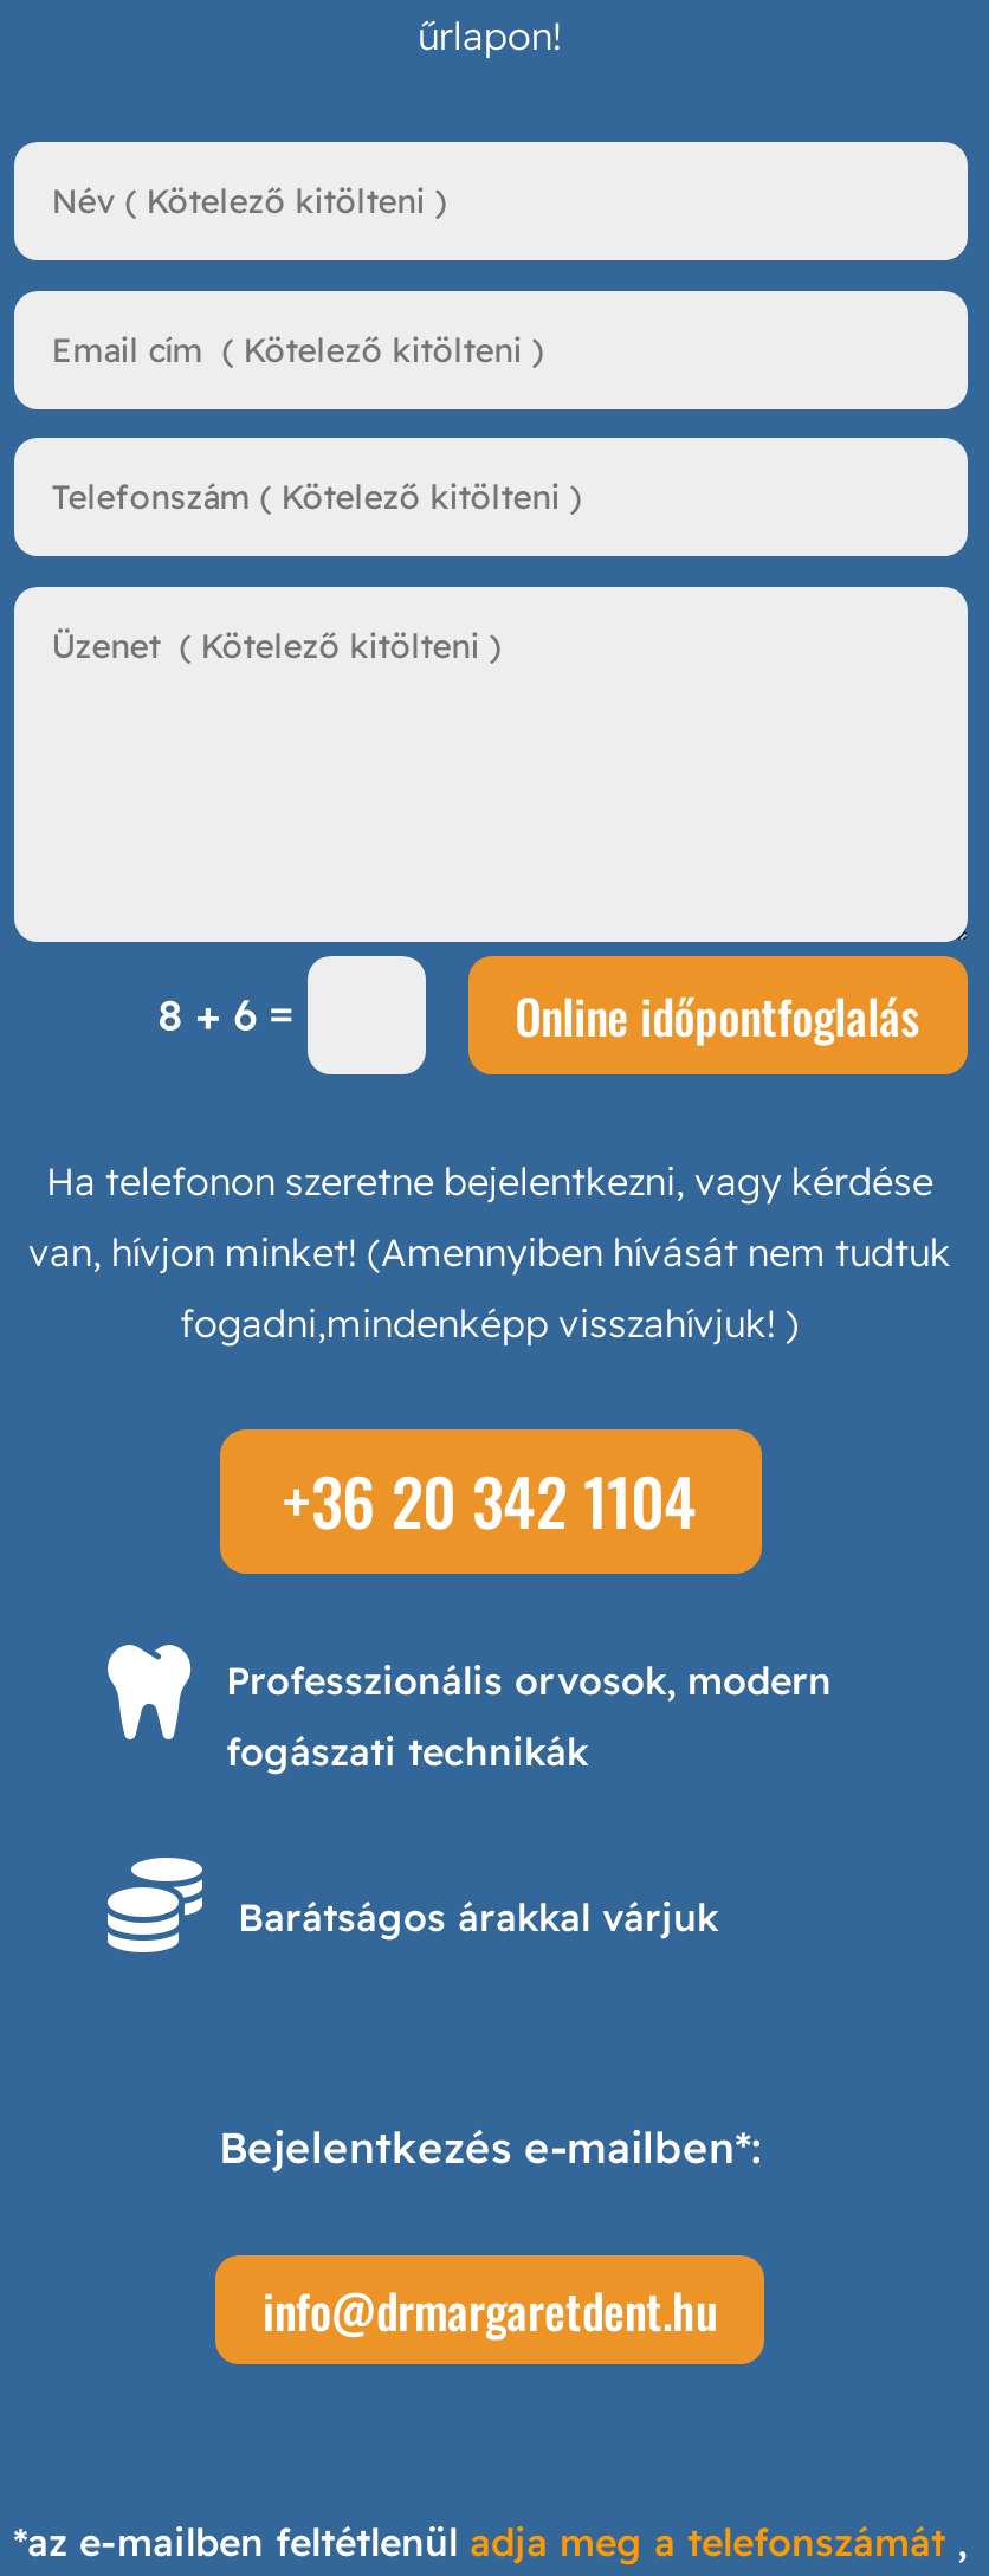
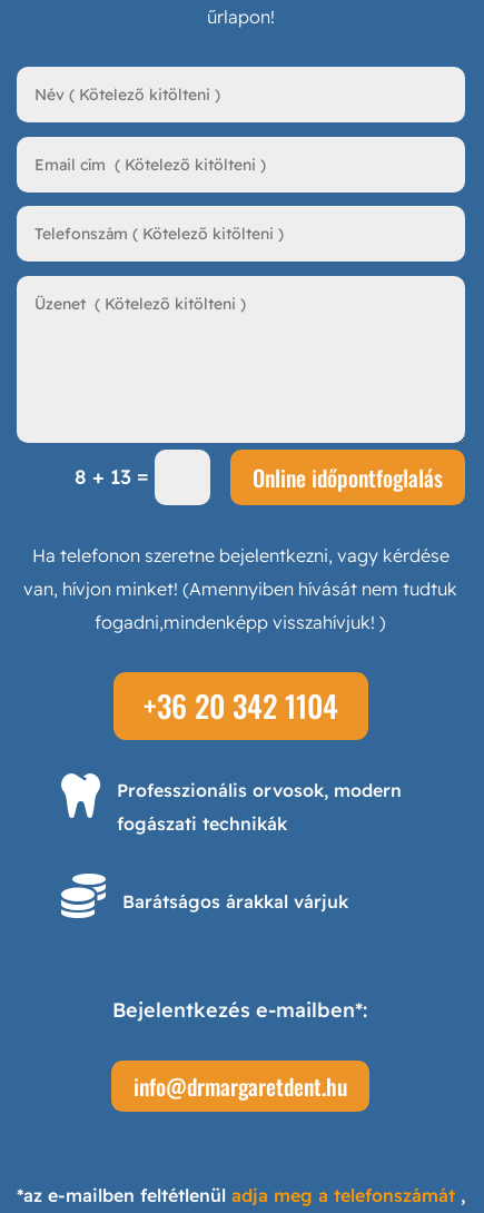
- 8 + 6 =
+ 8 + 13 =
